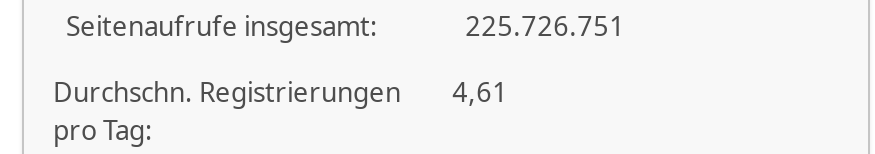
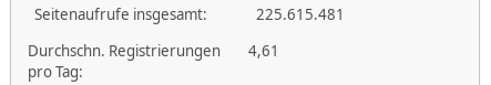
- 225.726.751
+ 225.615.481
